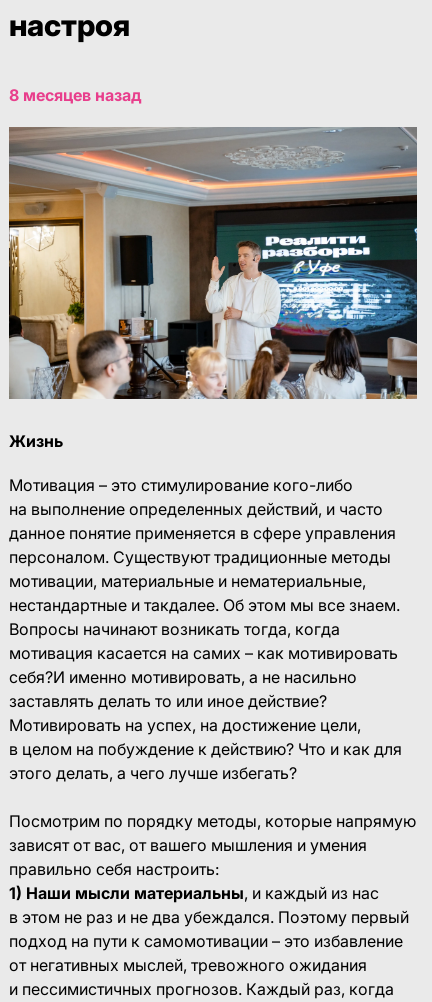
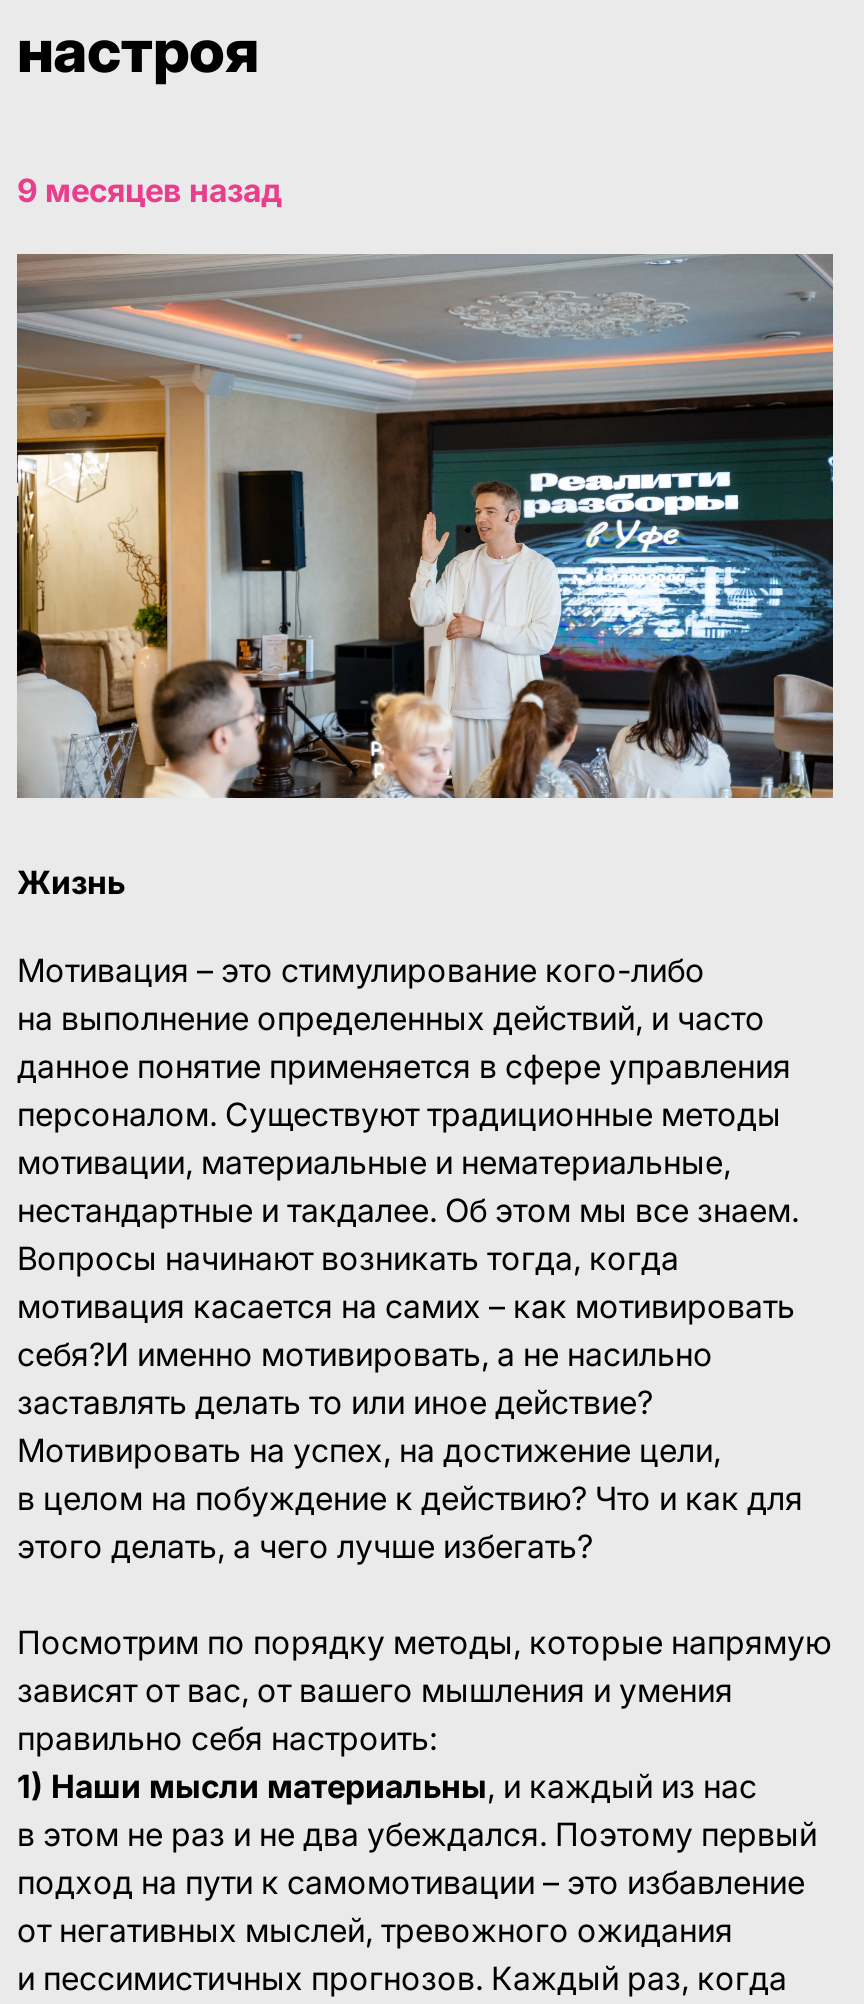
- 8 месяцев назад
+ 9 месяцев назад
